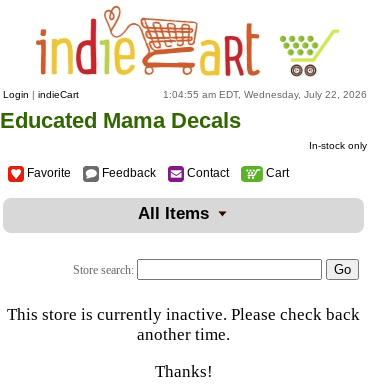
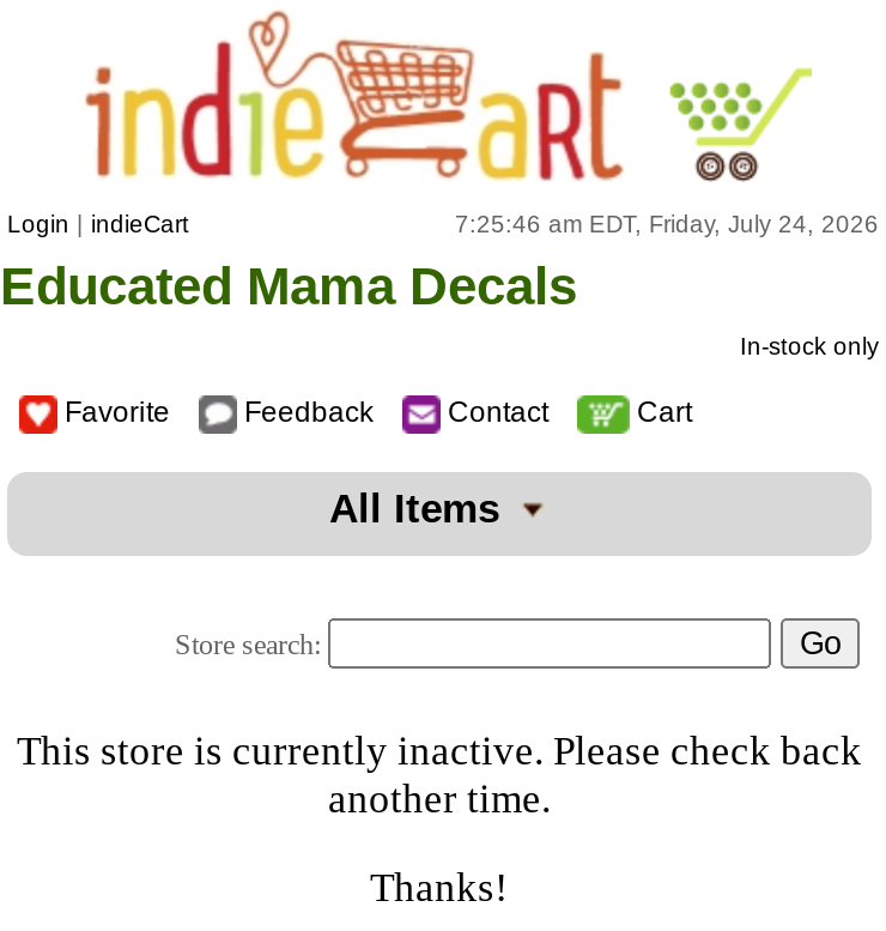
- 1:04:55 am EDT, Wednesday, July 22, 2026
+ 7:25:46 am EDT, Friday, July 24, 2026
